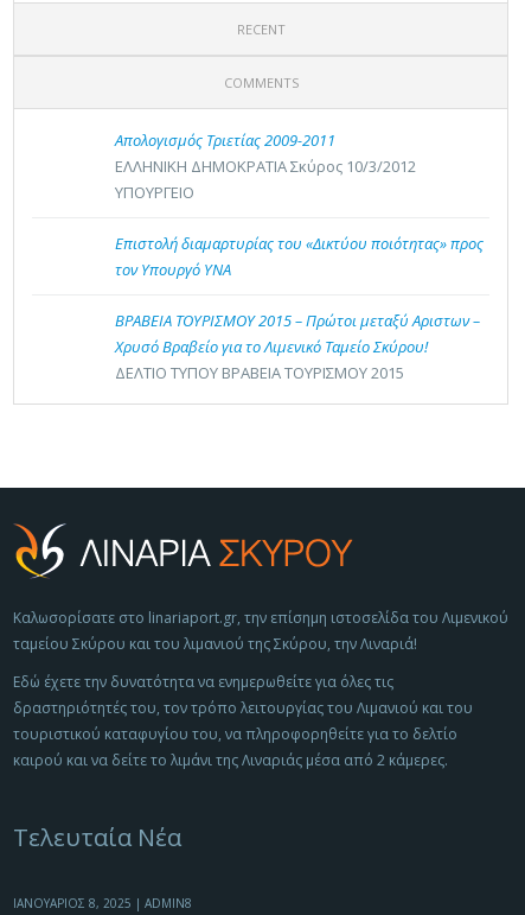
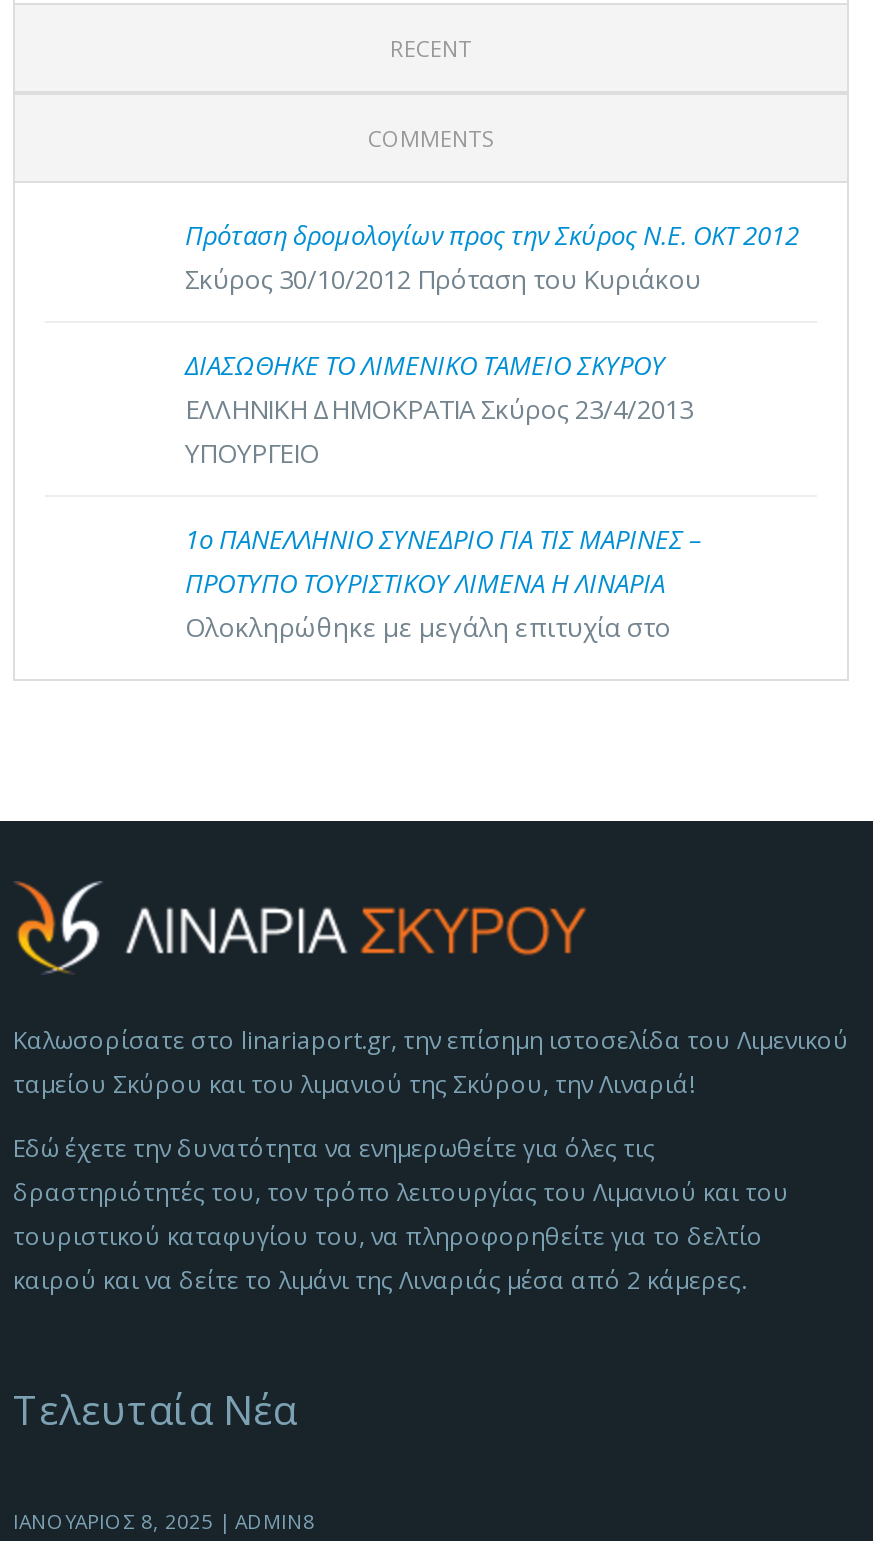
- Απολογισμός Τριετίας 2009-2011
- ΕΛΛΗΝΙΚΗ ΔΗΜΟΚΡΑΤΙΑ Σκύρος 10/3/2012
+ Πρόταση δρομολογίων προς την Σκύρος Ν.Ε. ΟΚΤ 2012
+ Σκύρος 30/10/2012 Πρόταση του Κυριάκου
+ ΔΙΑΣΩΘΗΚΕ ΤΟ ΛΙΜΕΝΙΚΟ ΤΑΜΕΙΟ ΣΚΥΡΟΥ
+ ΕΛΛΗΝΙΚΗ ΔΗΜΟΚΡΑΤΙΑ Σκύρος 23/4/2013

moved down: ΥΠΟΥΡΓΕΙΟ

- Επιστολή διαμαρτυρίας του «Δικτύου ποιότητας» προς
- τον Υπουργό ΥΝΑ
- ΒΡΑΒΕΙΑ ΤΟΥΡΙΣΜΟΥ 2015 – Πρώτοι μεταξύ Αριστων –
- Χρυσό Βραβείο για το Λιμενικό Ταμείο Σκύρου!
- ΔΕΛΤΙΟ ΤΥΠΟΥ ΒΡΑΒΕΙΑ ΤΟΥΡΙΣΜΟΥ 2015
+ 1ο ΠΑΝΕΛΛΗΝΙΟ ΣΥΝΕΔΡΙΟ ΓΙΑ ΤΙΣ ΜΑΡΙΝΕΣ –
+ ΠΡΟΤΥΠΟ ΤΟΥΡΙΣΤΙΚΟΥ ΛΙΜΕΝΑ Η ΛΙΝΑΡΙΑ
+ Ολοκληρώθηκε με μεγάλη επιτυχία στο
